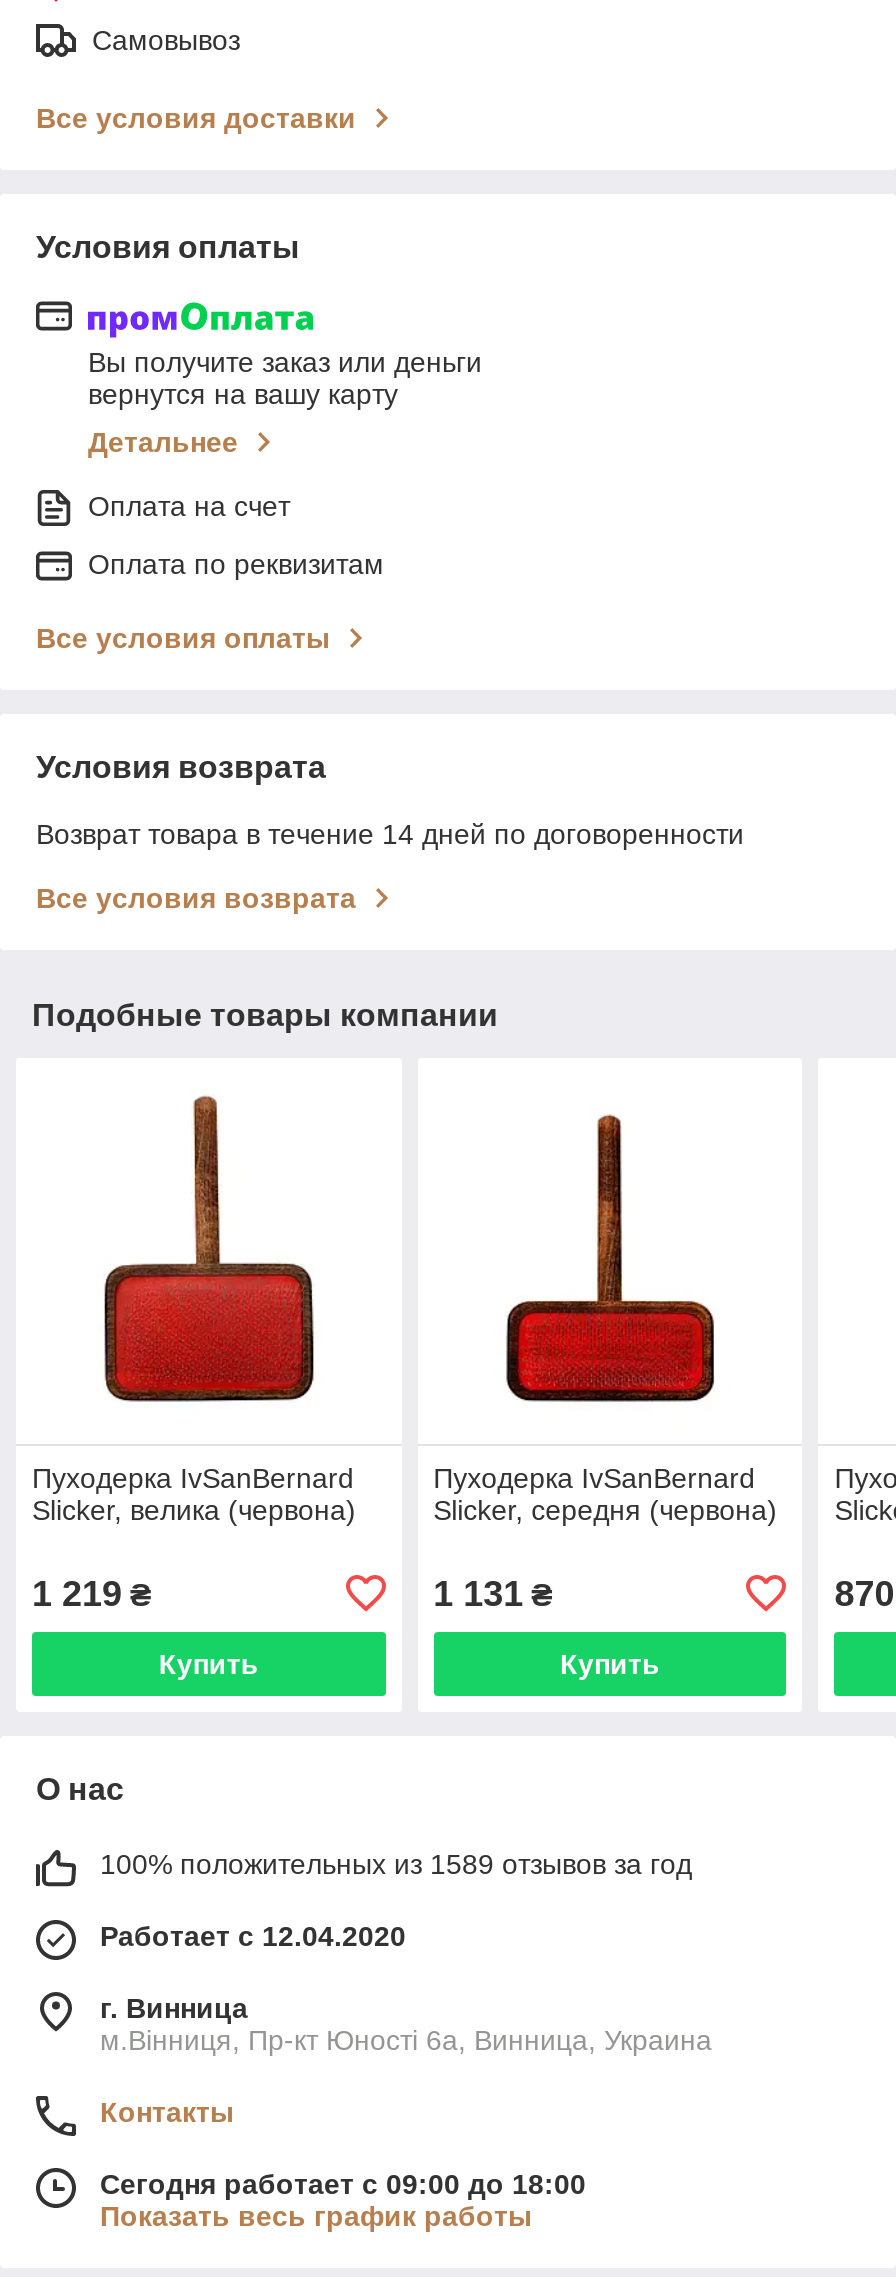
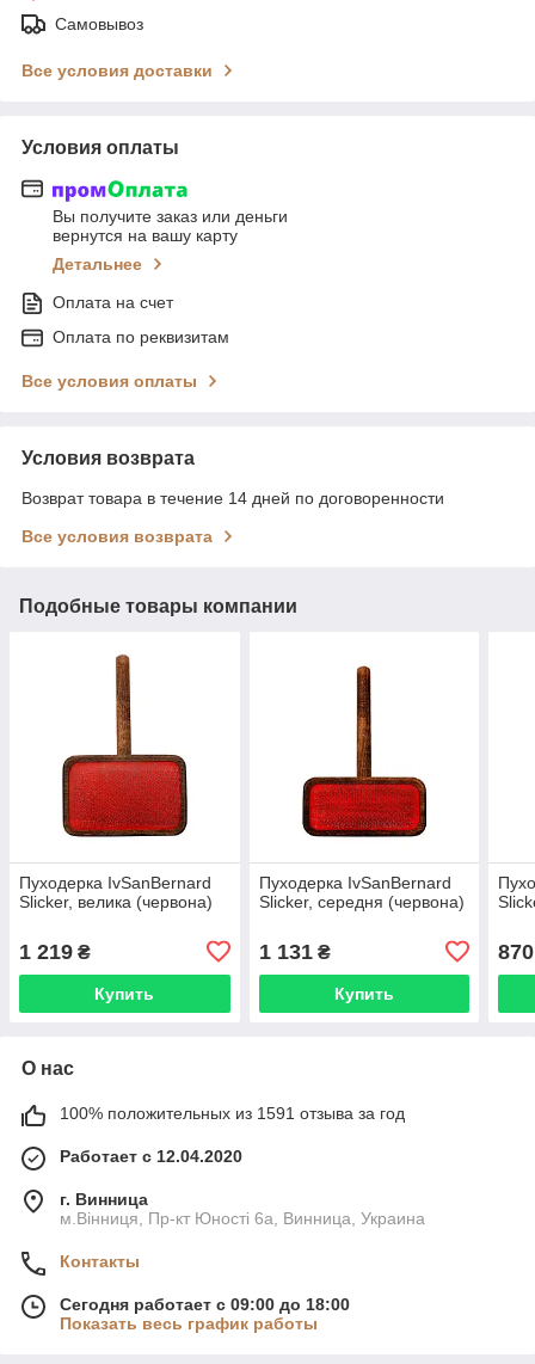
- 100% положительных из 1589 отзывов за год
+ 100% положительных из 1591 отзыва за год
